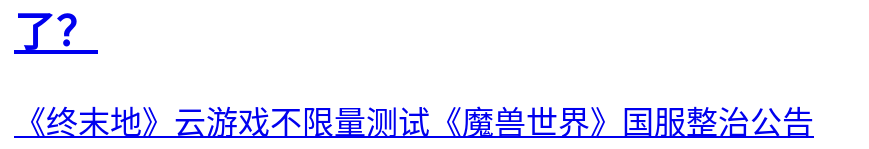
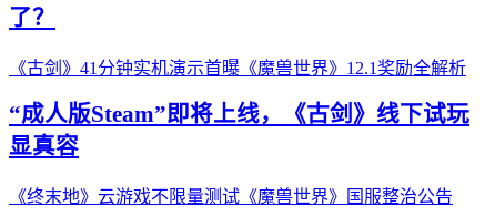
+ 《古剑》41分钟实机演示首曝《魔兽世界》12.1奖励全解析
+ “成人版Steam”即将上线，《古剑》线下试玩
+ 显真容
